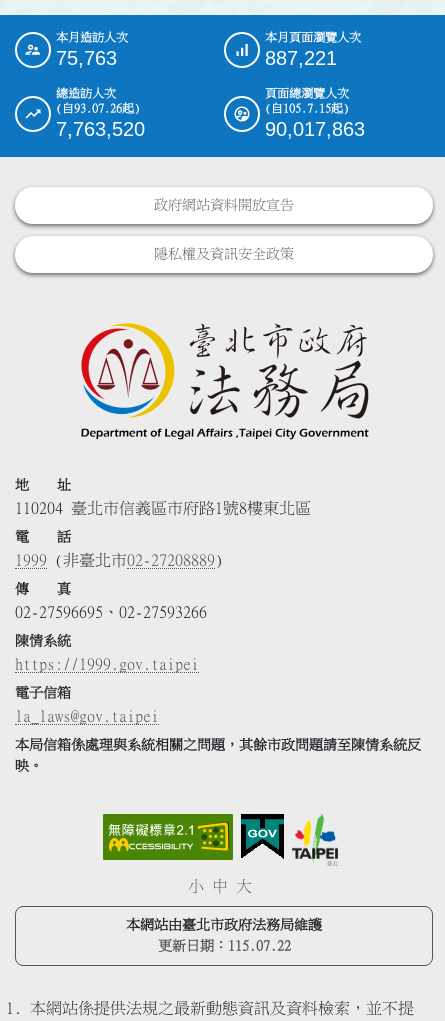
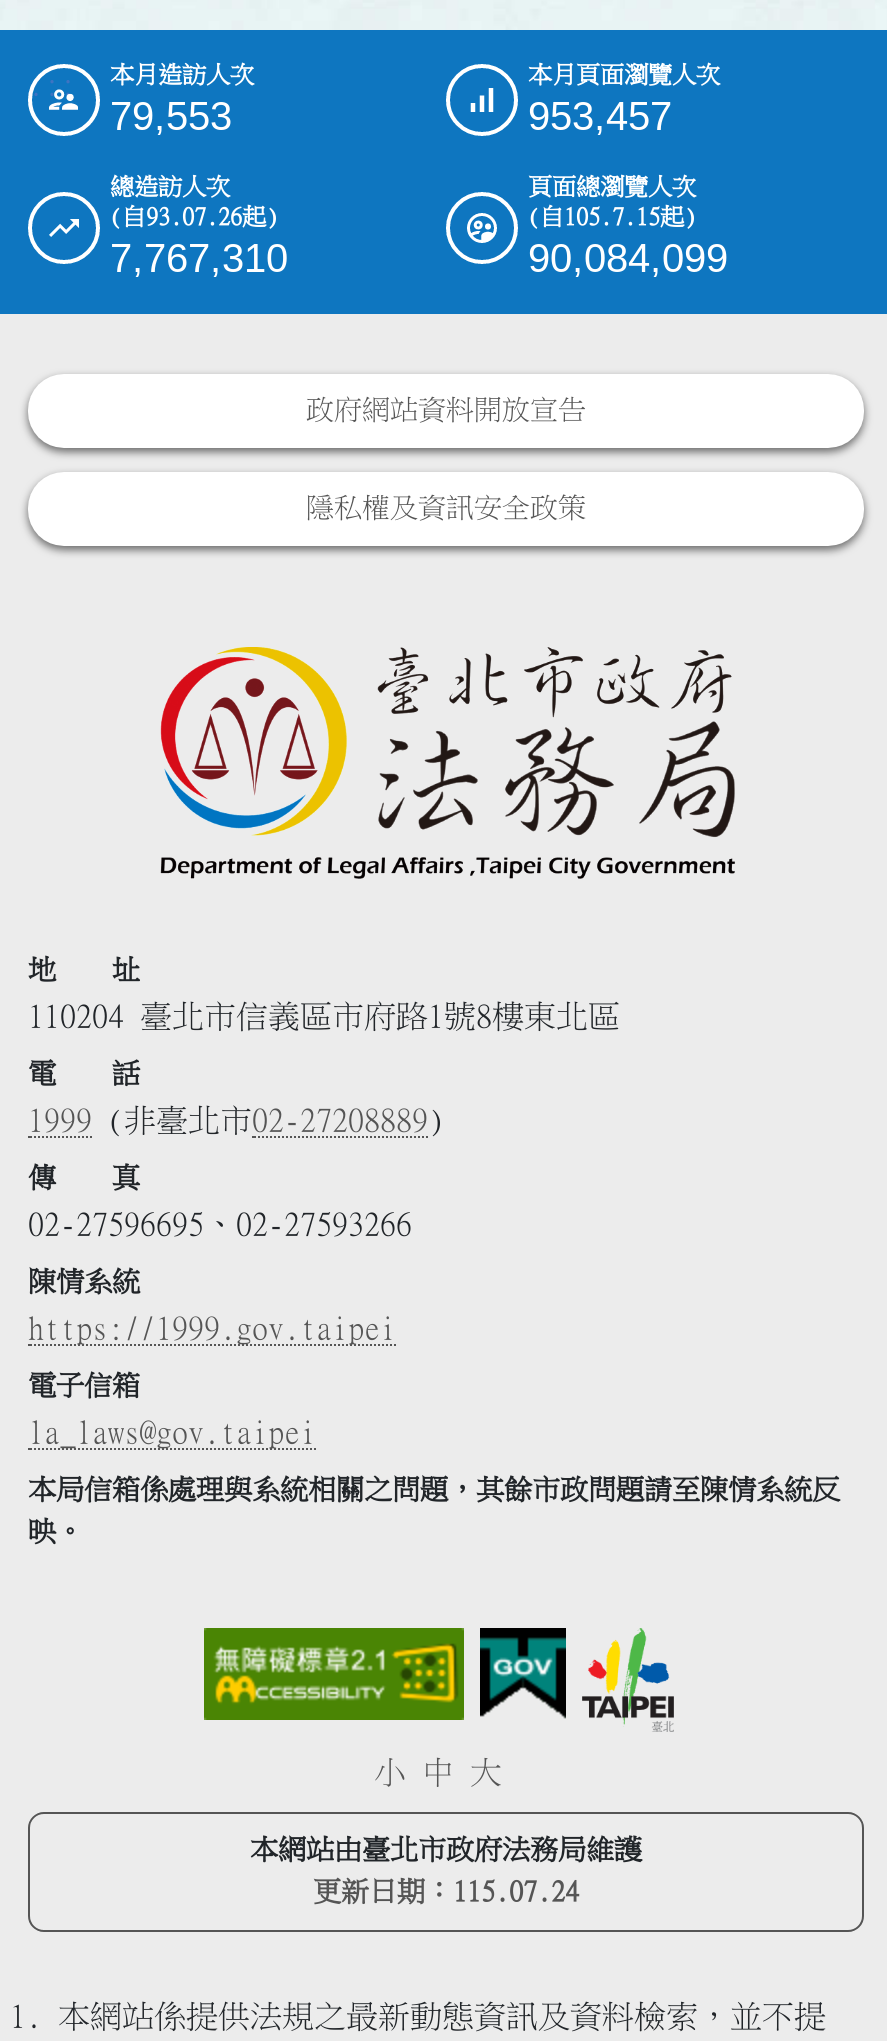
- 75,763
+ 79,553

- 887,221
+ 953,457

- 7,763,520
+ 7,767,310

- 90,017,863
+ 90,084,099

- 更新日期：115.07.22
+ 更新日期：115.07.24
